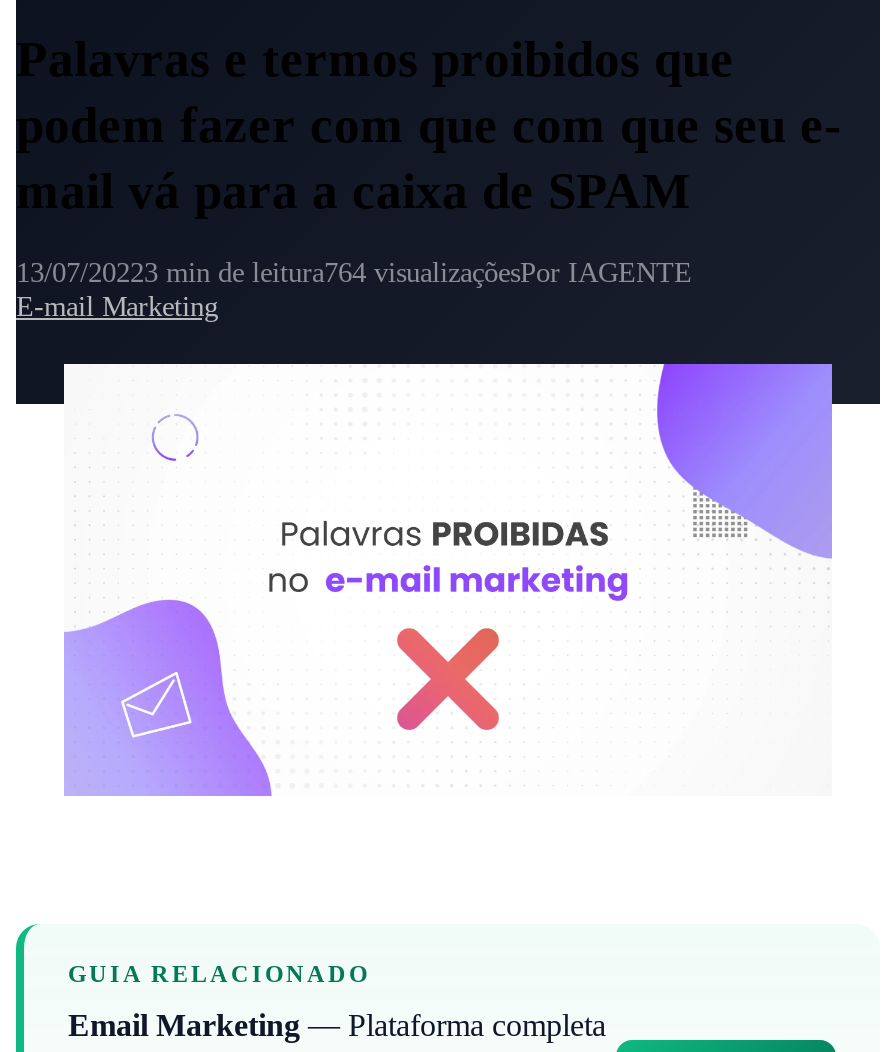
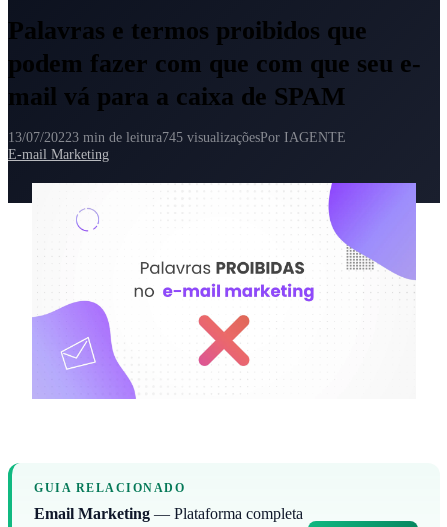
- 13/07/20223 min de leitura764 visualizaçõesPor IAGENTE
+ 13/07/20223 min de leitura745 visualizaçõesPor IAGENTE
